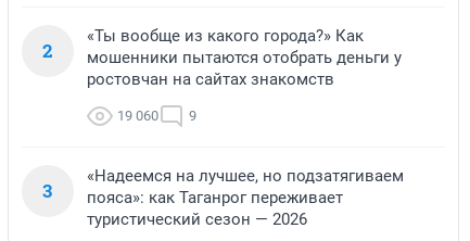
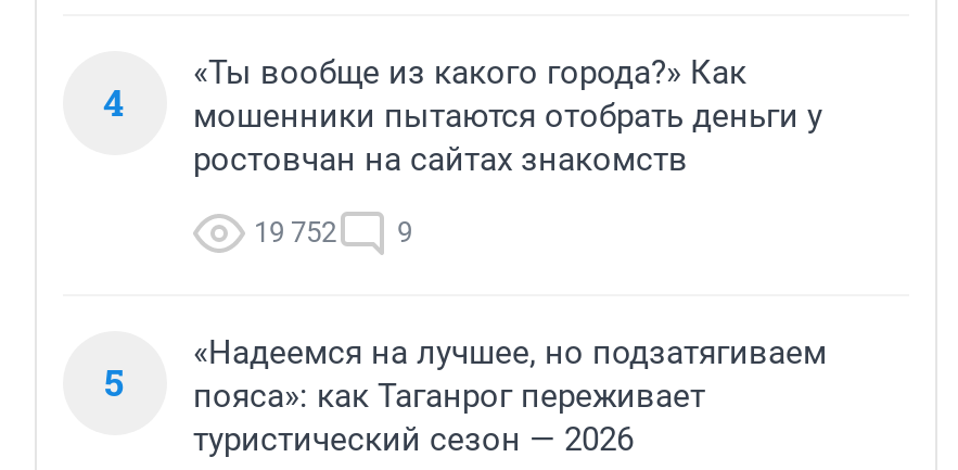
- 2 мошенники пытаются отобрать деньги у
+ 4 мошенники пытаются отобрать деньги у

- 19 060 9
+ 19 752 9

- 3 пояса»: как Таганрог переживает
+ 5 пояса»: как Таганрог переживает
